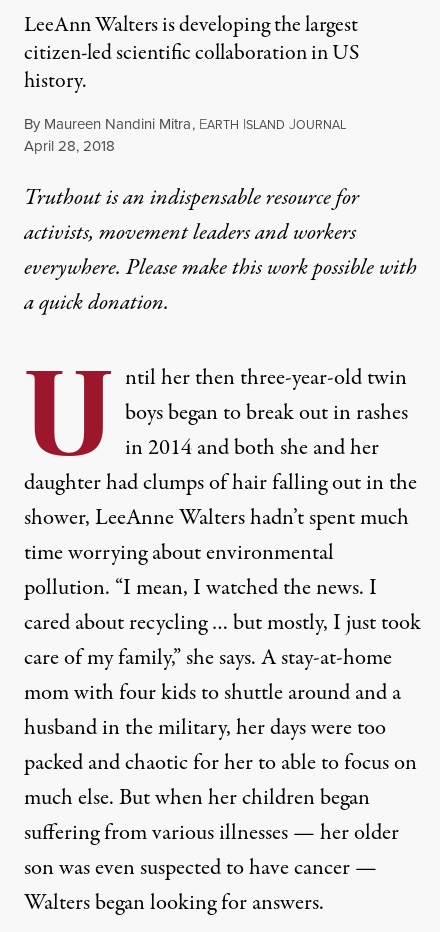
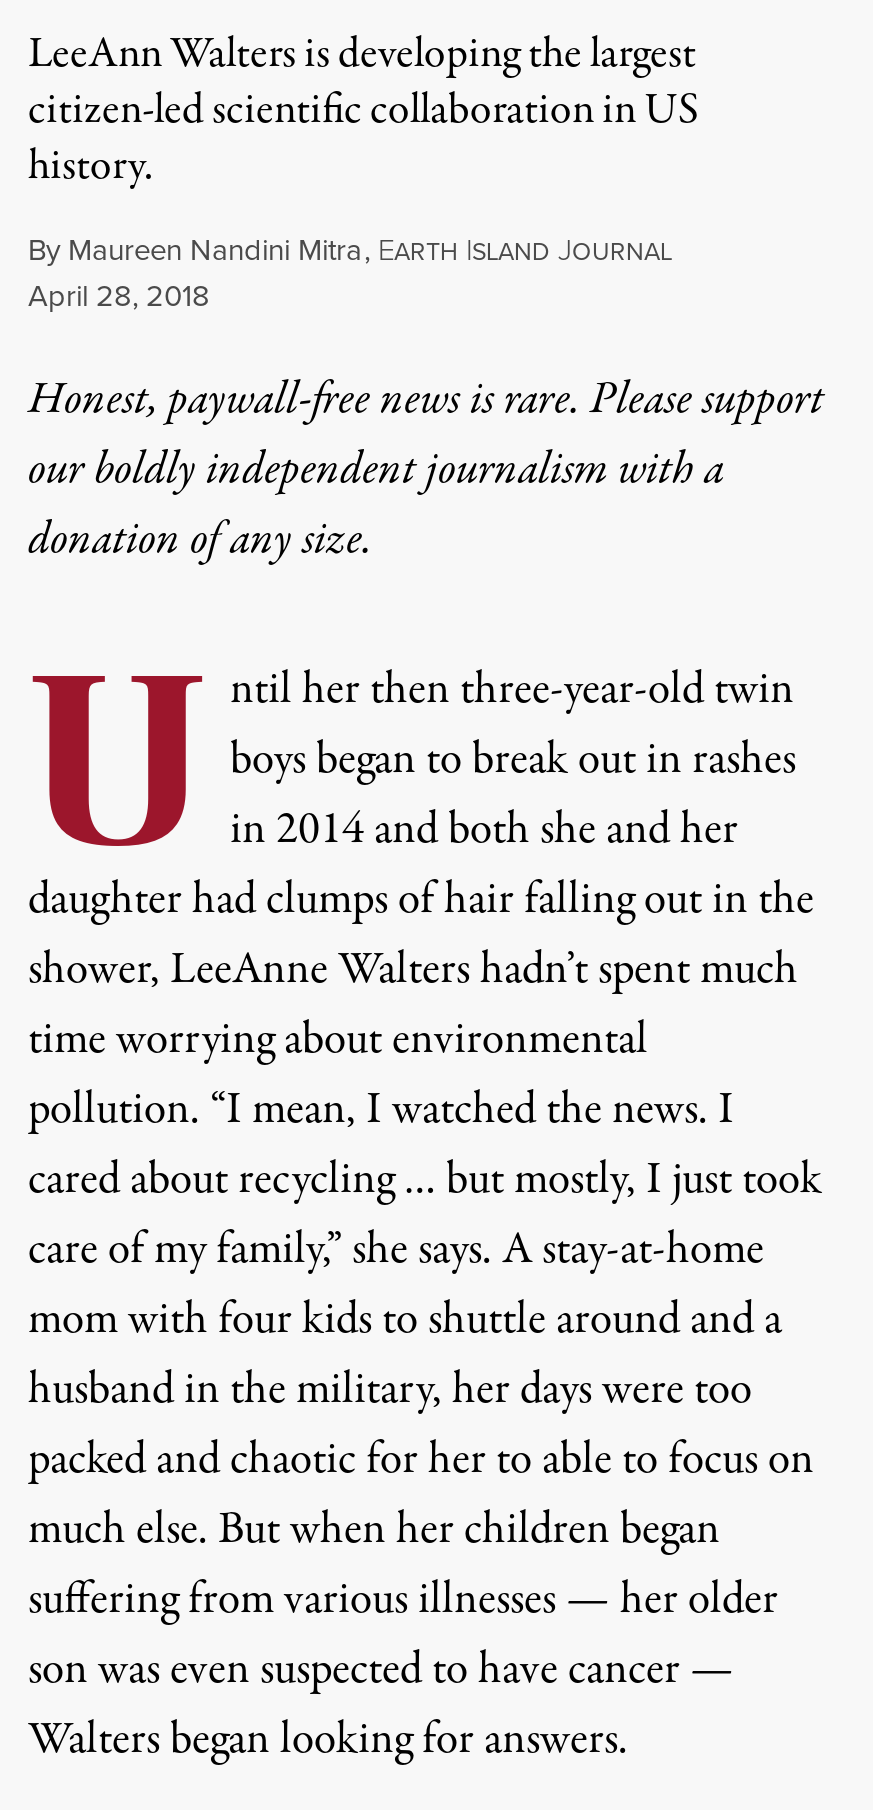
- Truthout is an indispensable resource for
- activists, movement leaders and workers
- everywhere. Please make this work possible with
- aquick donation.
+ Honest, paywall-free news is rare. Please support
+ our boldly independent journalism with a
+ donation of any size.
